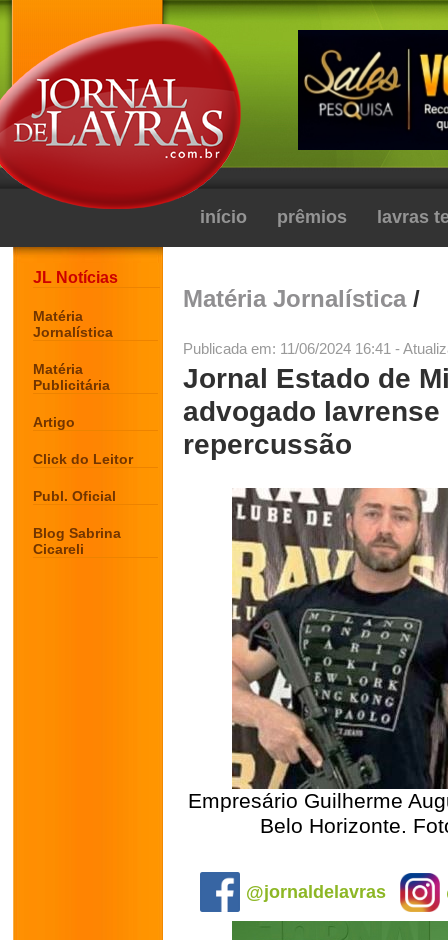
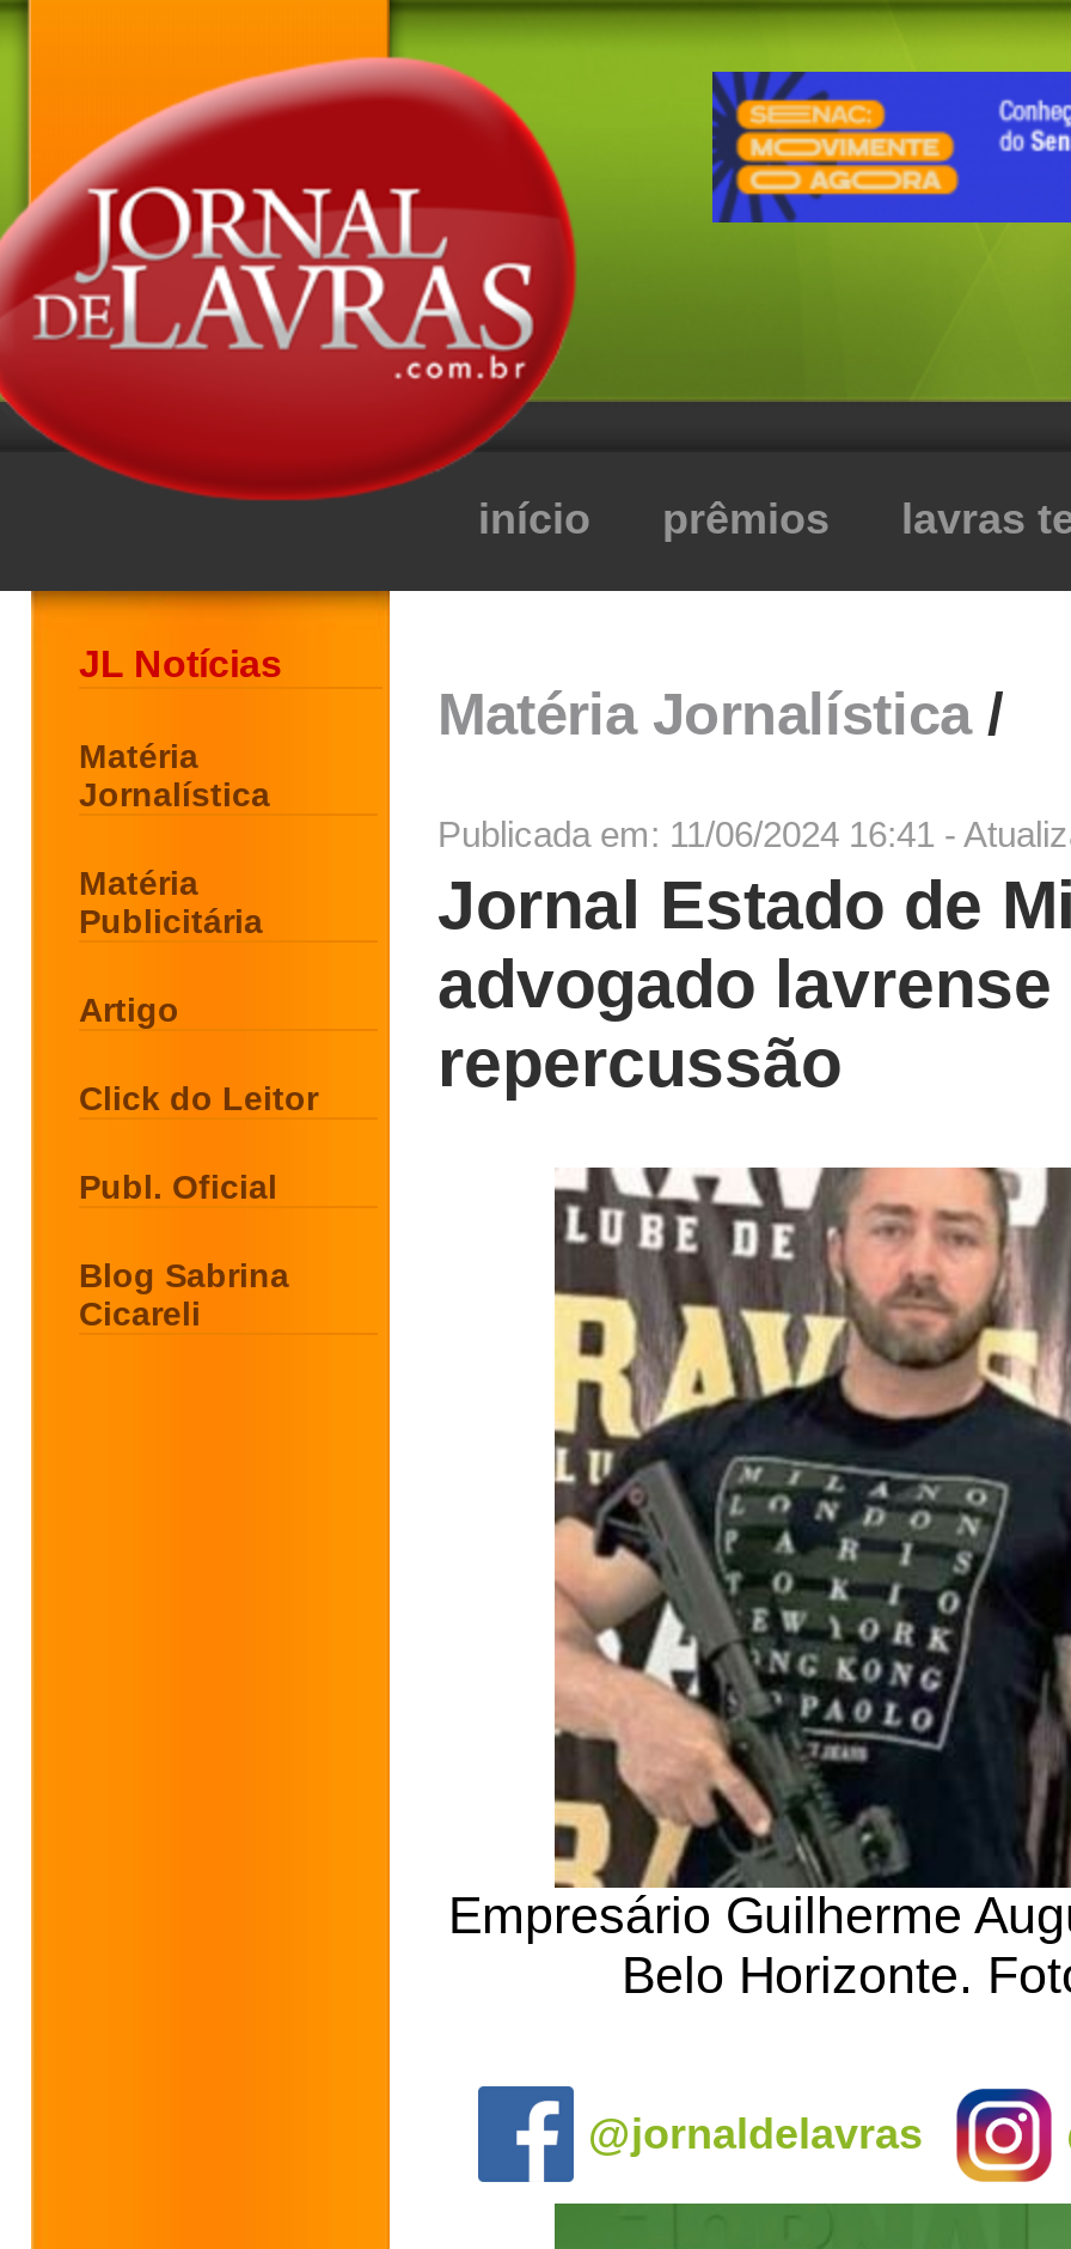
- [image]
+ [image]
